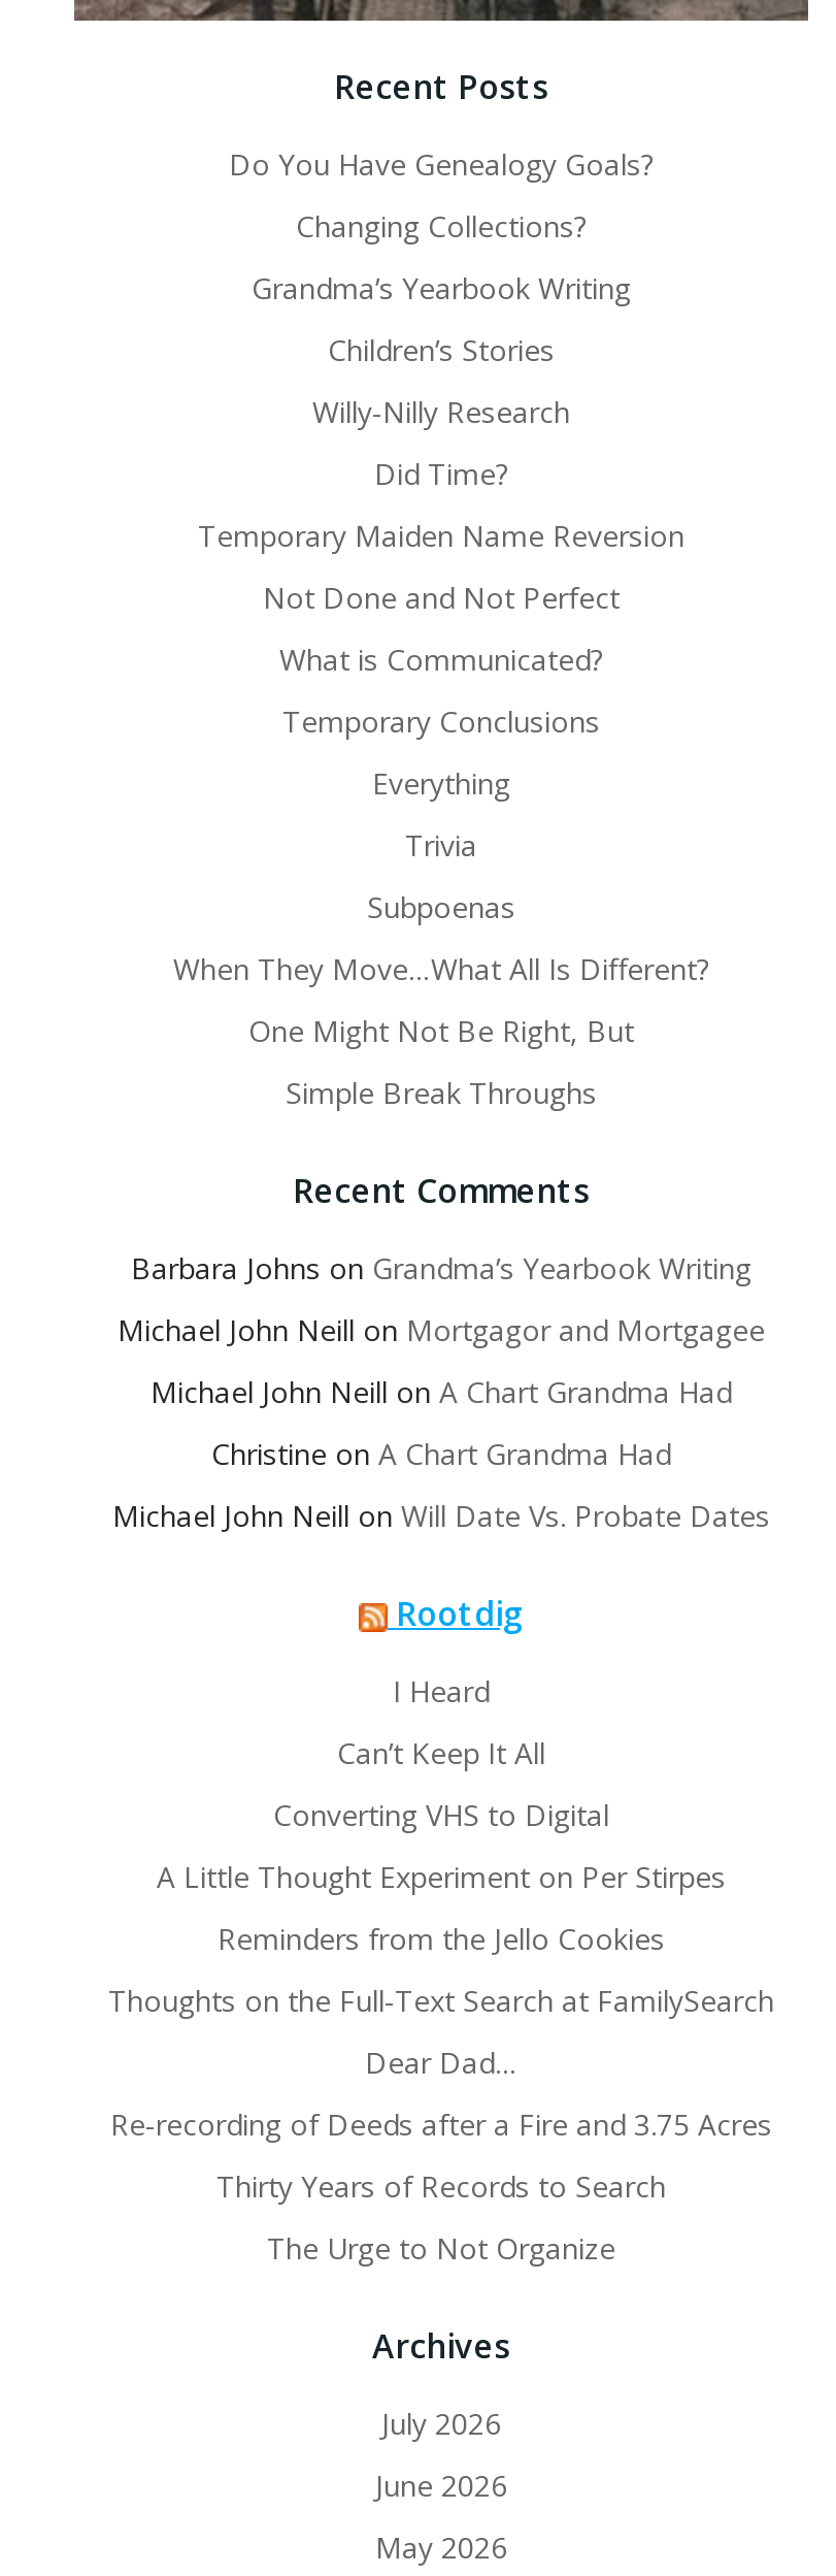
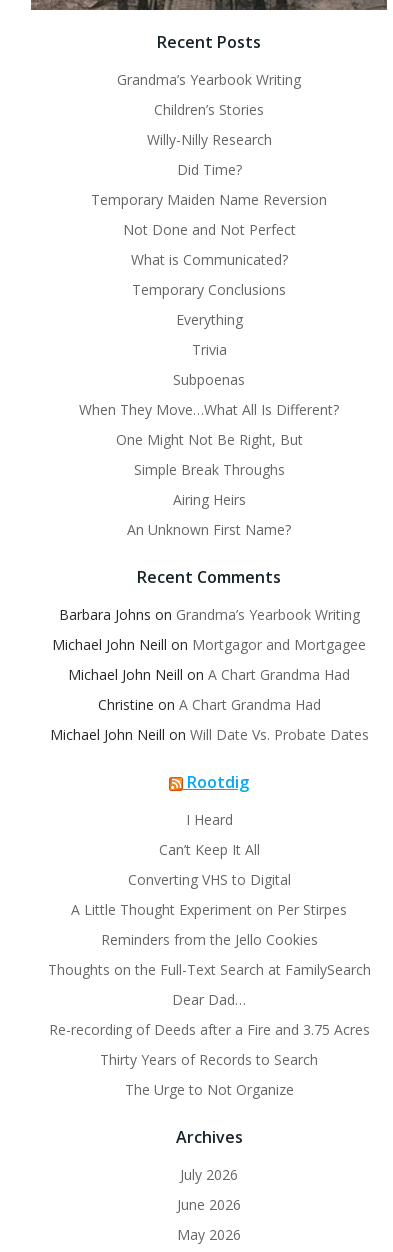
- Do You Have Genealogy Goals?
- Changing Collections?

moved up: Grandma’s Yearbook Writing | Children’s Stories | Willy-Nilly Research | ... | One Might Not Be Right, But | Simple Break Throughs

+ Airing Heirs
+ An Unknown First Name?
